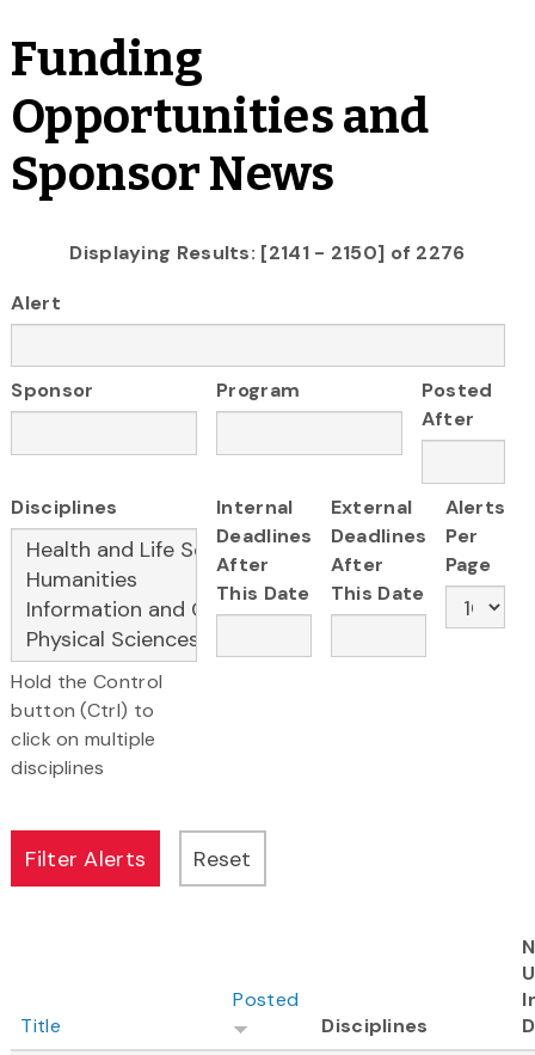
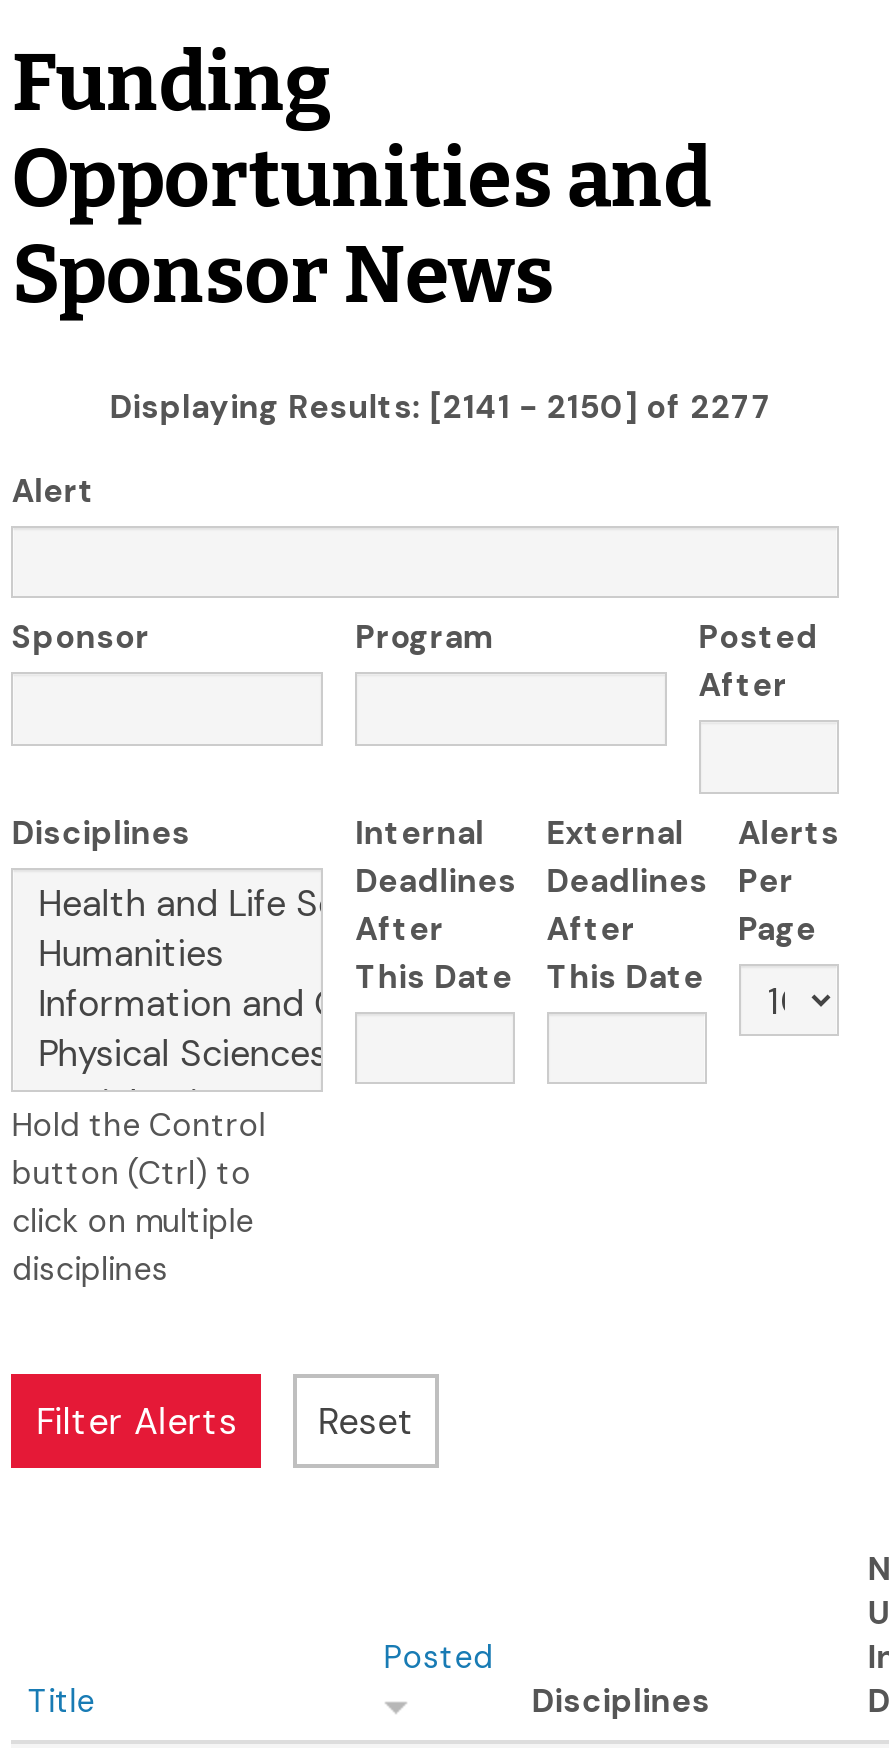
- Displaying Results: [2141 - 2150] of 2276
+ Displaying Results: [2141 - 2150] of 2277
